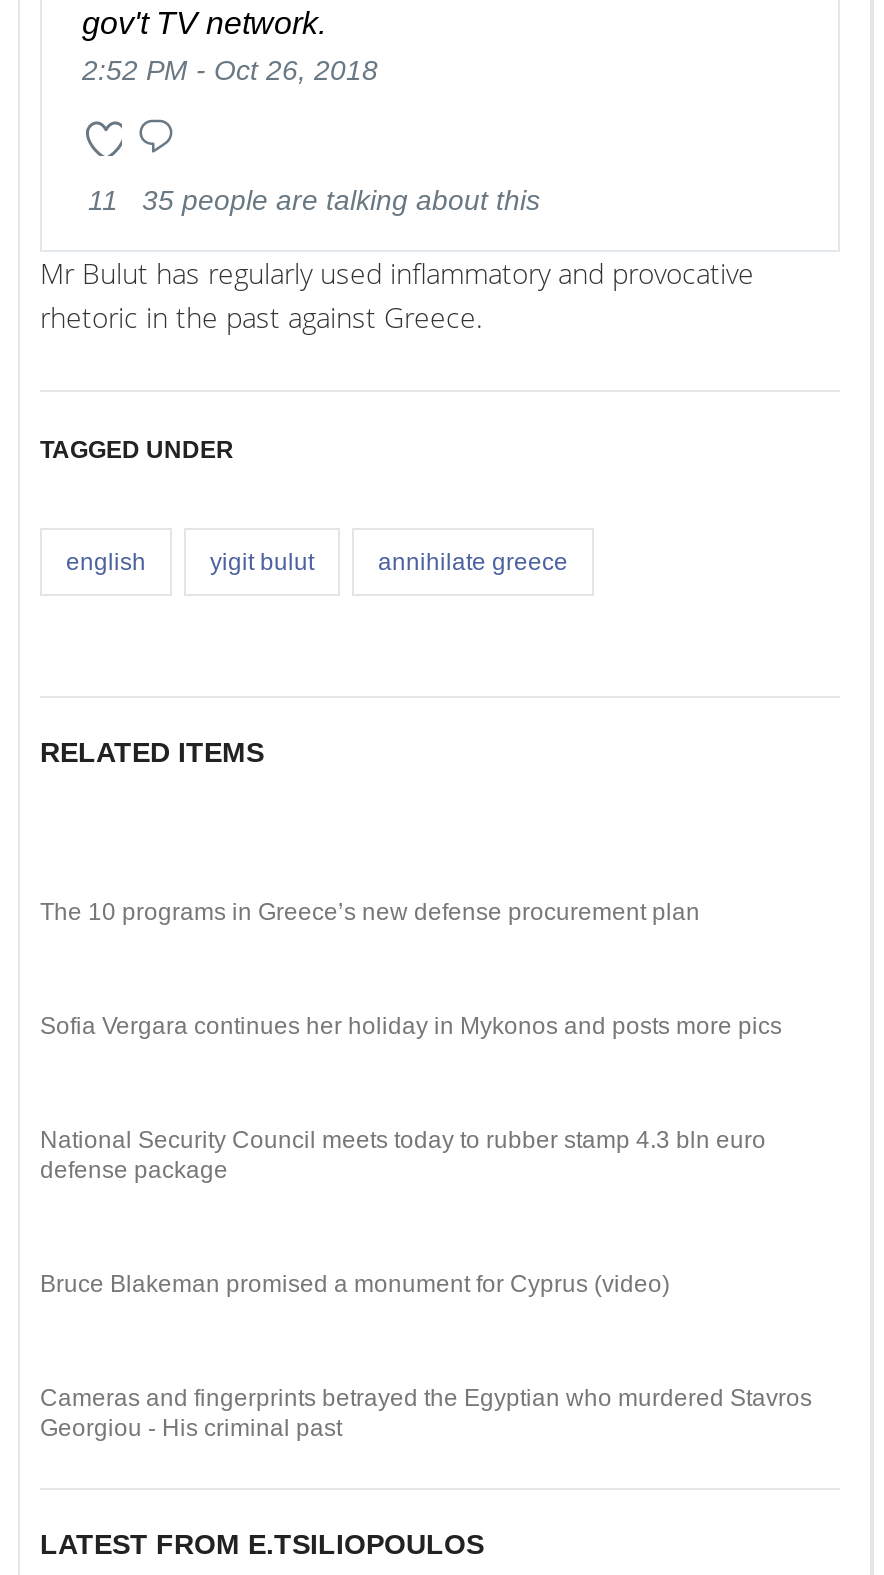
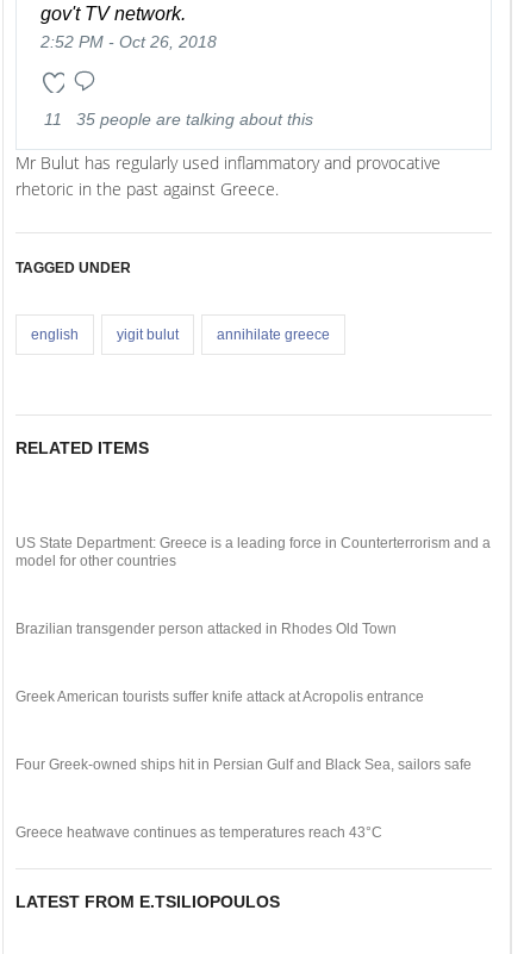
- The 10 programs in Greece’s new defense procurement plan
+ US State Department: Greece is a leading force in Counterterrorism and a
+ model for other countries

- Sofia Vergara continues her holiday in Mykonos and posts more pics
+ Brazilian transgender person attacked in Rhodes Old Town

- National Security Council meets today to rubber stamp 4.3 bln euro
- defense package
+ Greek American tourists suffer knife attack at Acropolis entrance

- Bruce Blakeman promised a monument for Cyprus (video)
+ Four Greek-owned ships hit in Persian Gulf and Black Sea, sailors safe

- Cameras and fingerprints betrayed the Egyptian who murdered Stavros
- Georgiou - His criminal past
+ Greece heatwave continues as temperatures reach 43°C
